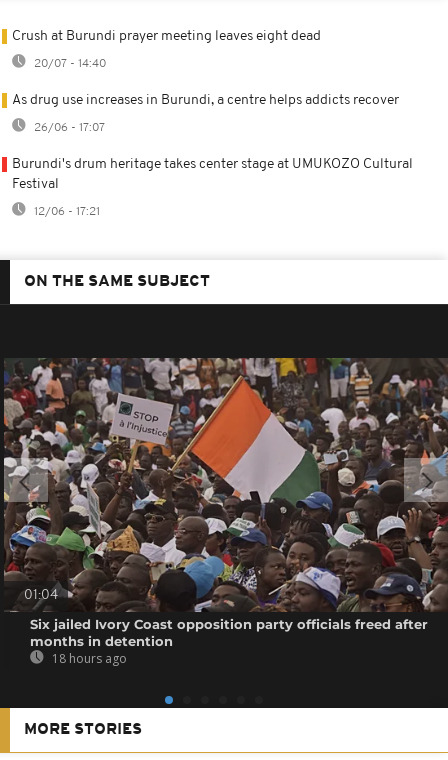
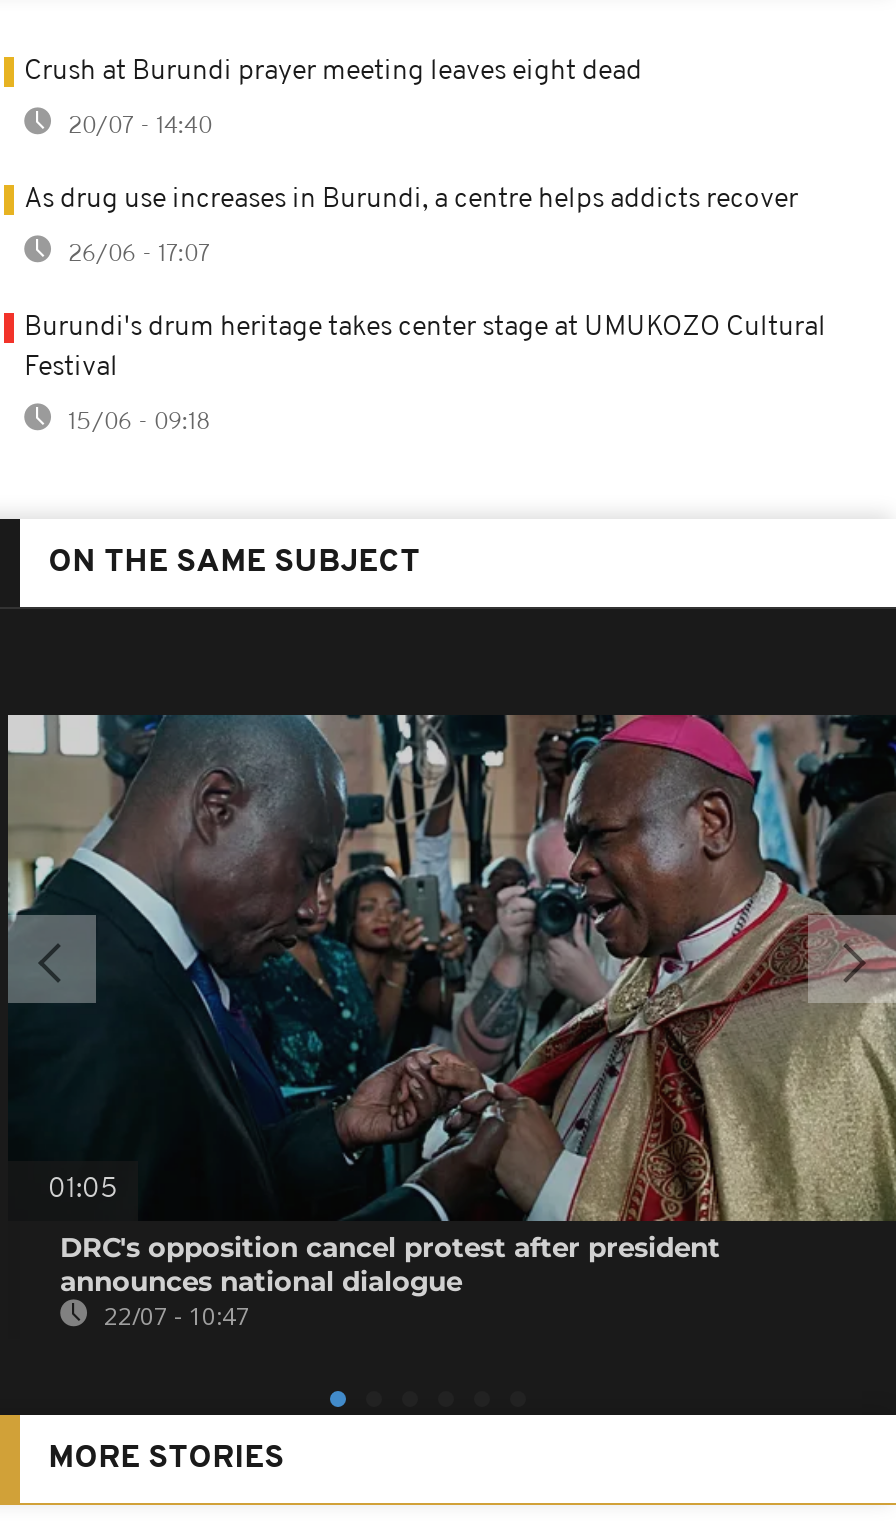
- 12/06 - 17:21
+ 15/06 - 09:18

- [image]
- 01:04
+ [image]
+ 01:05

- Six jailed Ivory Coast opposition party officials freed after
- months in detention
- 18 hours ago
+ DRC's opposition cancel protest after president
+ announces national dialogue
+ 22/07 - 10:47
